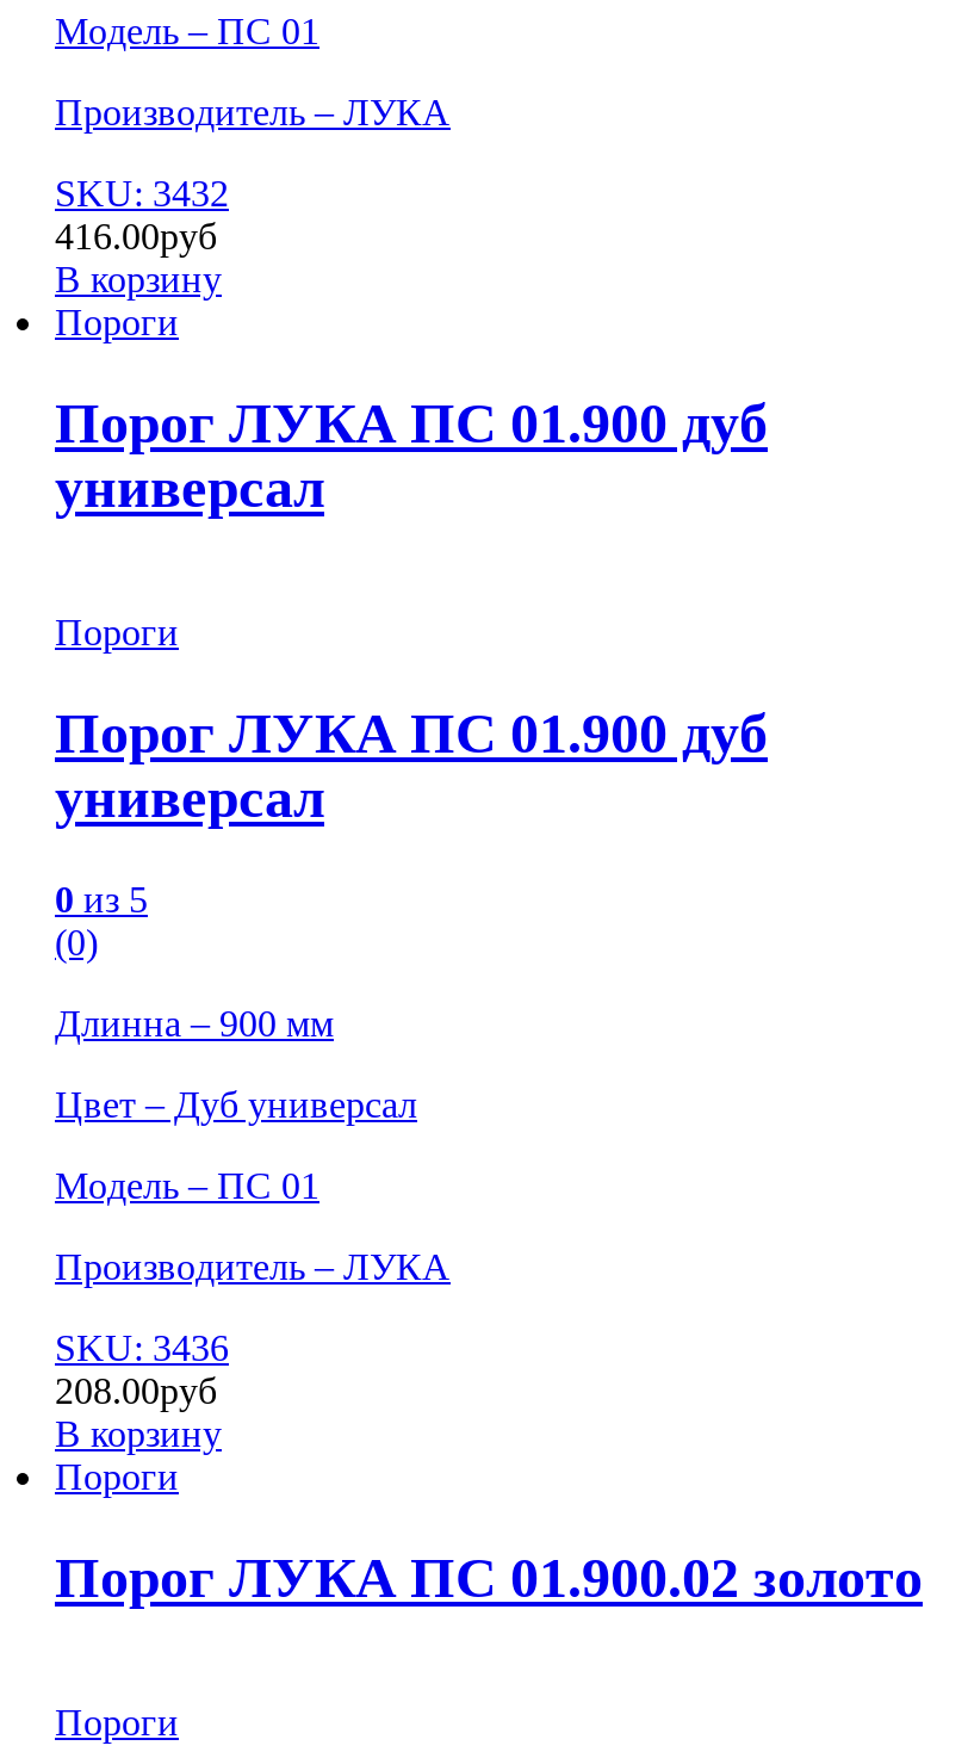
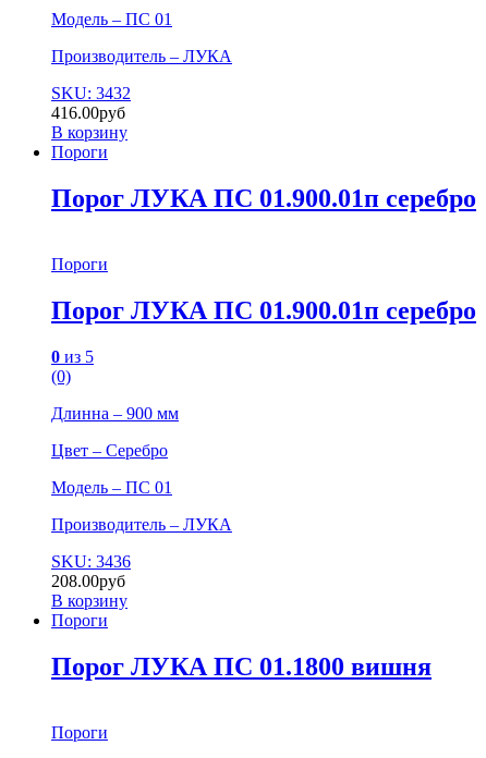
- Порог ЛУКА ПС 01.900 дуб
- универсал
+ Порог ЛУКА ПС 01.900.01п серебро

- Порог ЛУКА ПС 01.900 дуб
- универсал
+ Порог ЛУКА ПС 01.900.01п серебро

- Цвет – Дуб универсал
+ Цвет – Серебро

- Порог ЛУКА ПС 01.900.02 золото
+ Порог ЛУКА ПС 01.1800 вишня
